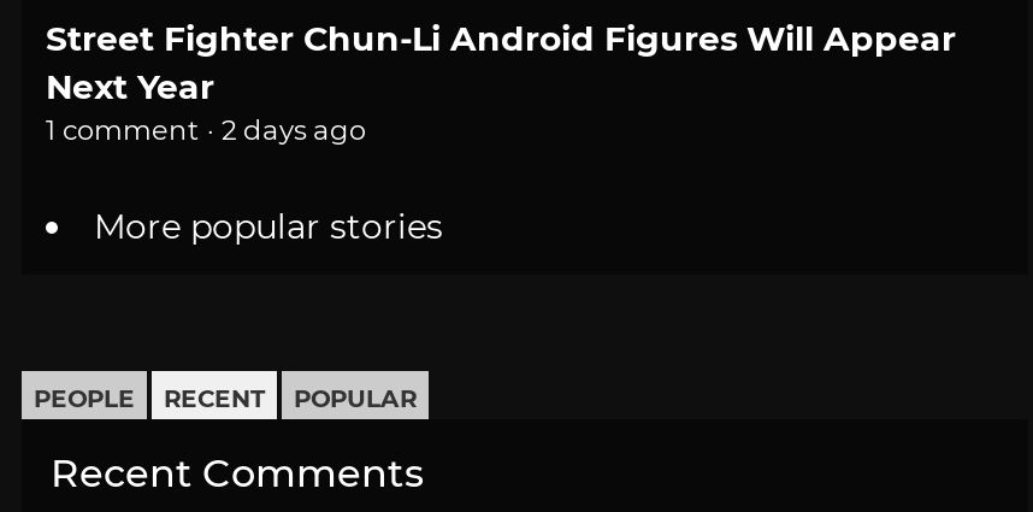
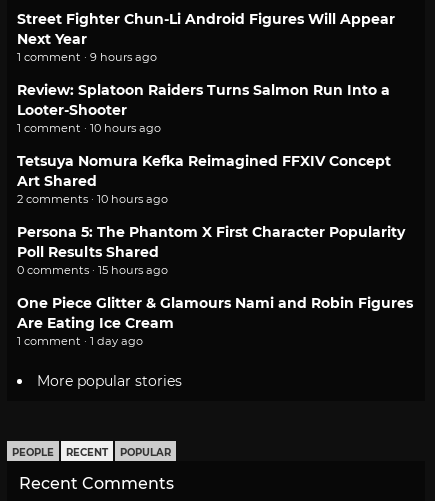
- 1 comment · 2 days ago
+ 1 comment · 9 hours ago
+ Review: Splatoon Raiders Turns Salmon Run Into a
+ Looter-Shooter
+ 1 comment · 10 hours ago
+ Tetsuya Nomura Kefka Reimagined FFXIV Concept
+ Art Shared
+ 2 comments · 10 hours ago
+ Persona 5: The Phantom X First Character Popularity
+ Poll Results Shared
+ 0 comments · 15 hours ago
+ One Piece Glitter & Glamours Nami and Robin Figures
+ Are Eating Ice Cream
+ 1 comment · 1 day ago
